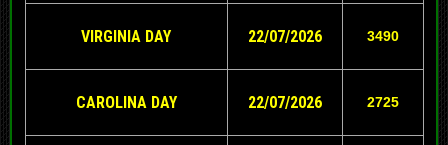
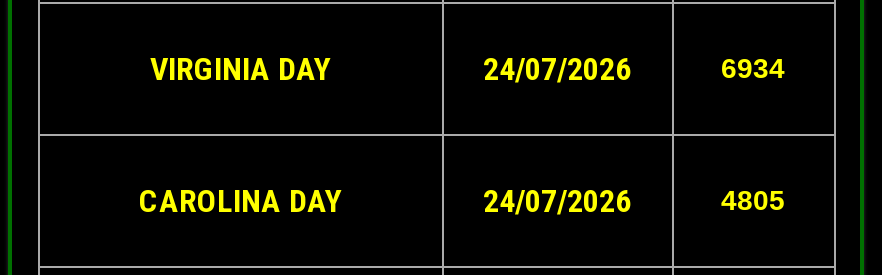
- 22/07/2026
+ 24/07/2026

- 3490
+ 6934

- 22/07/2026
+ 24/07/2026

- 2725
+ 4805
